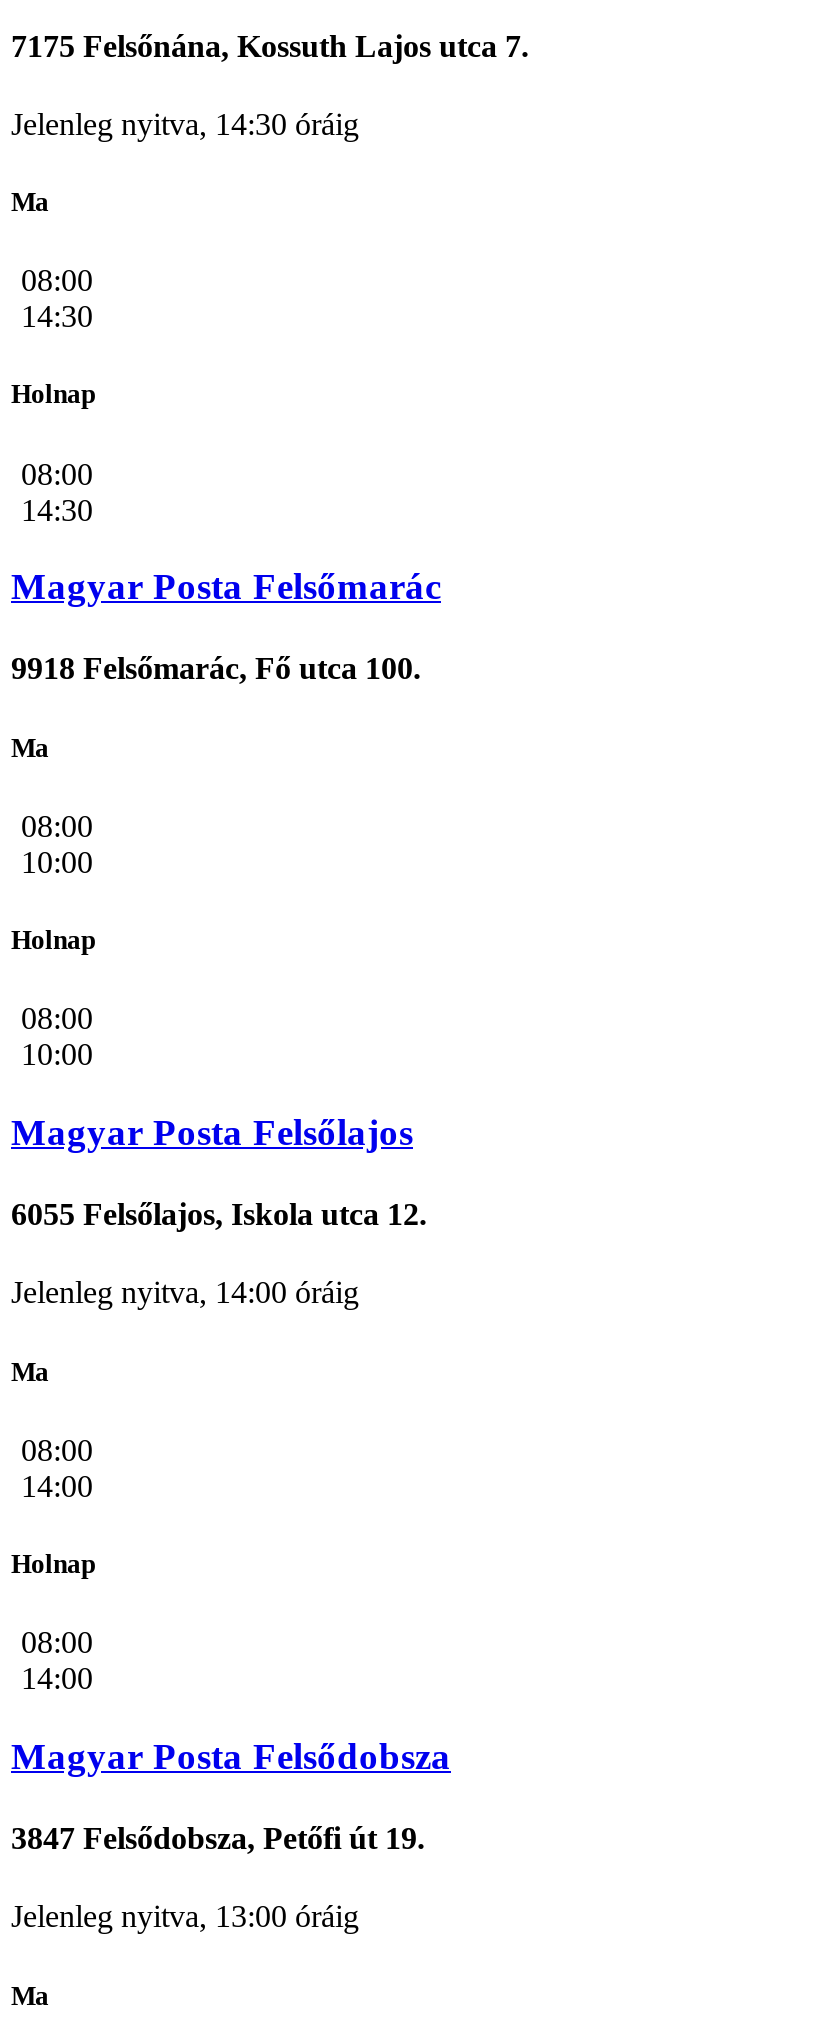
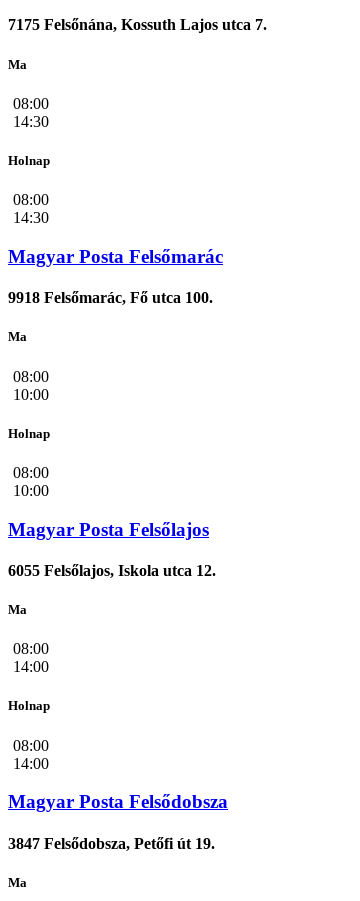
- Jelenleg nyitva, 14:30 óráig

- Jelenleg nyitva, 14:00 óráig

- Jelenleg nyitva, 13:00 óráig
